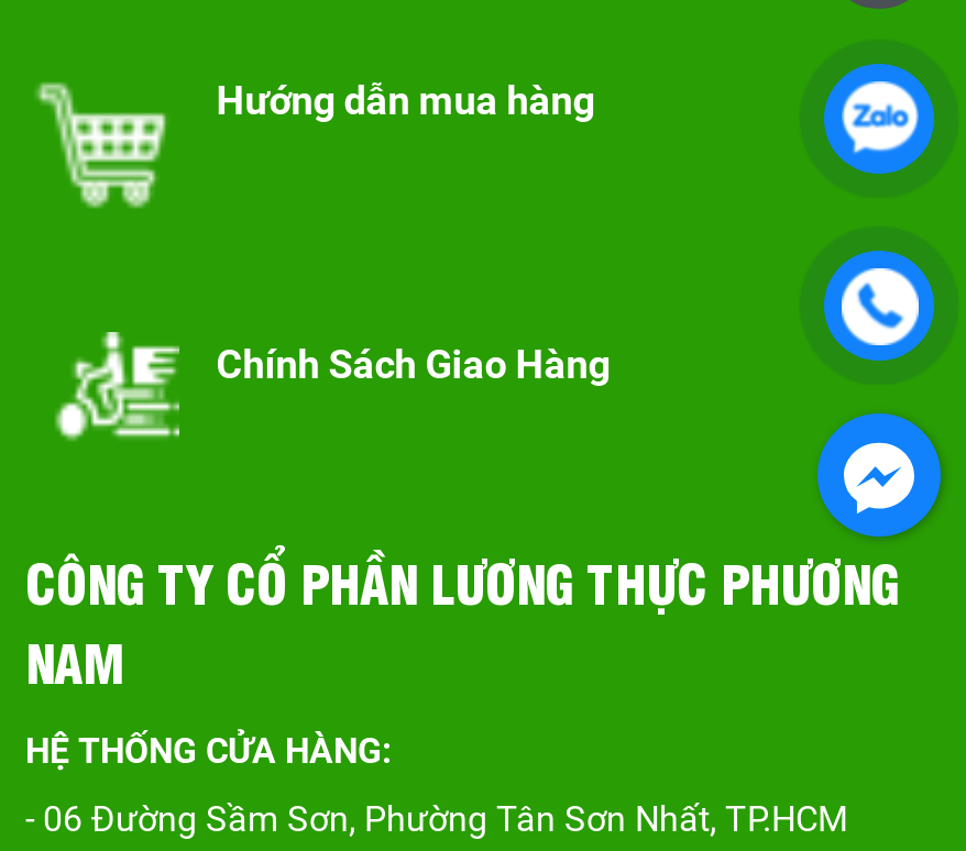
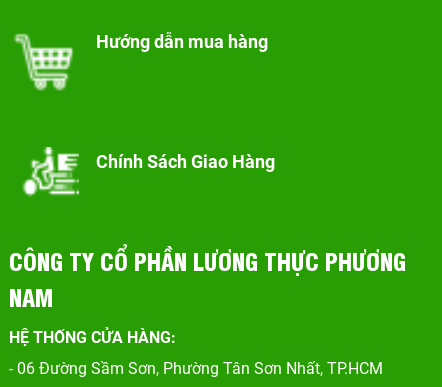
- [image]

- [image]

- [image]
